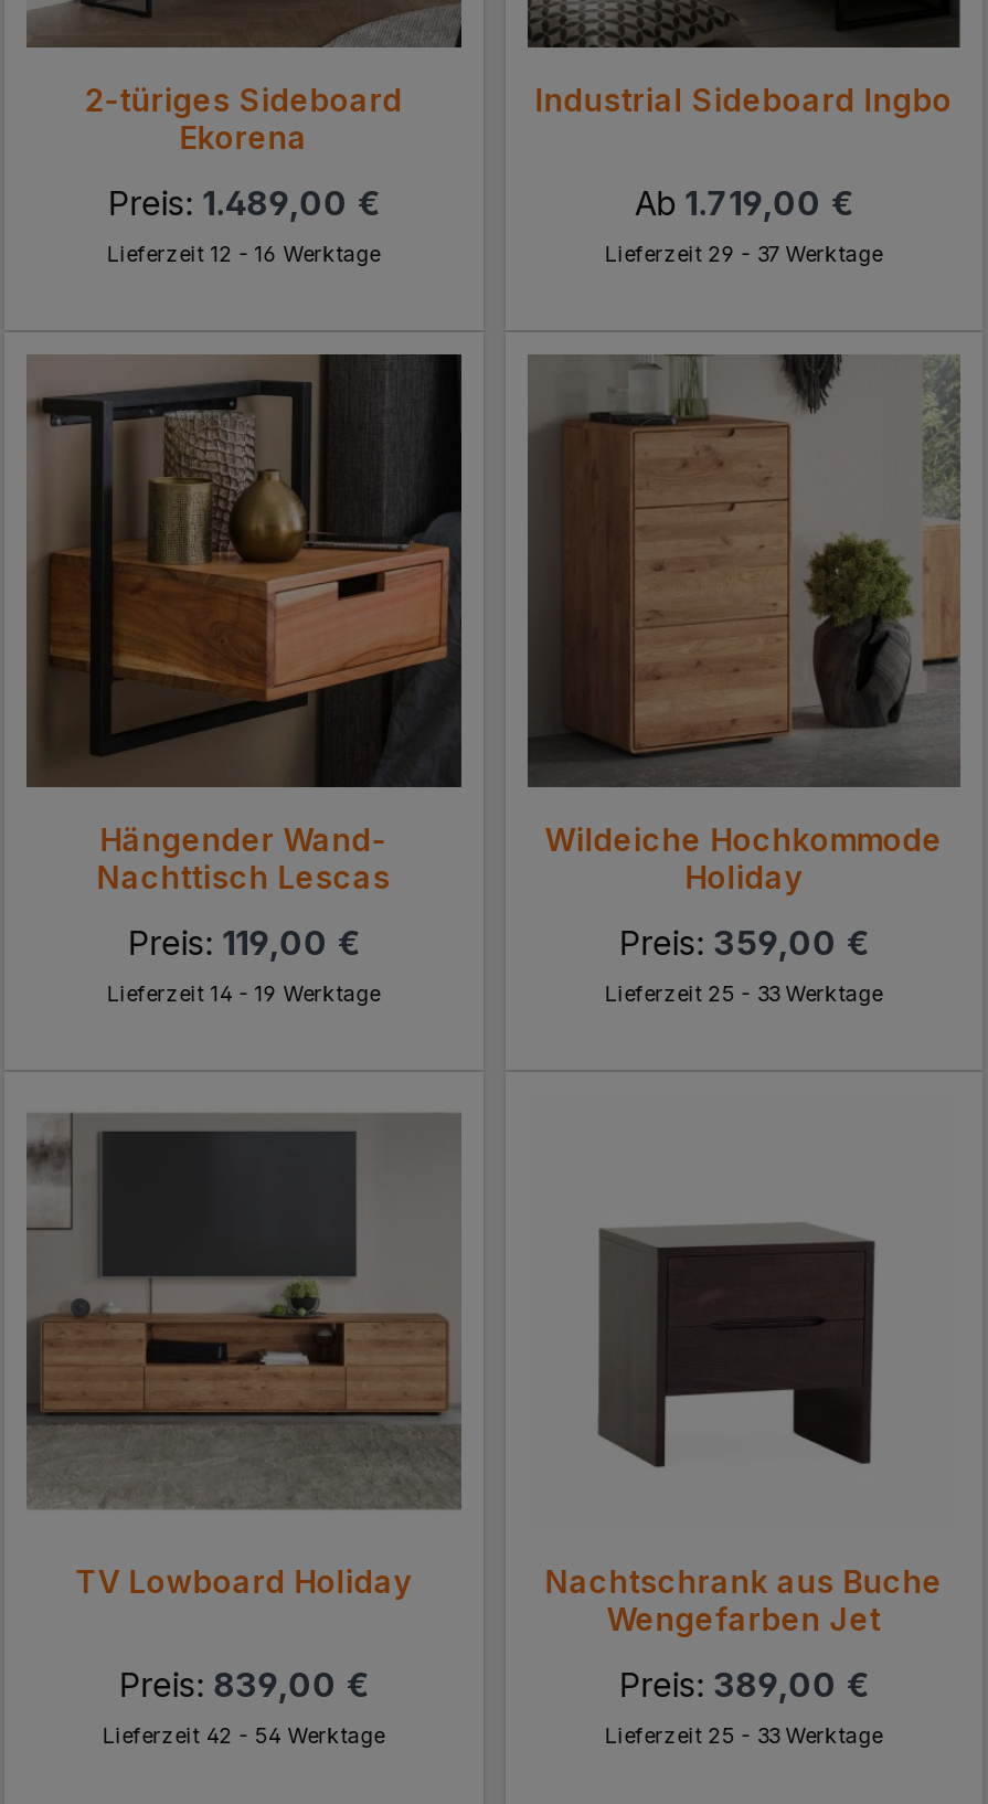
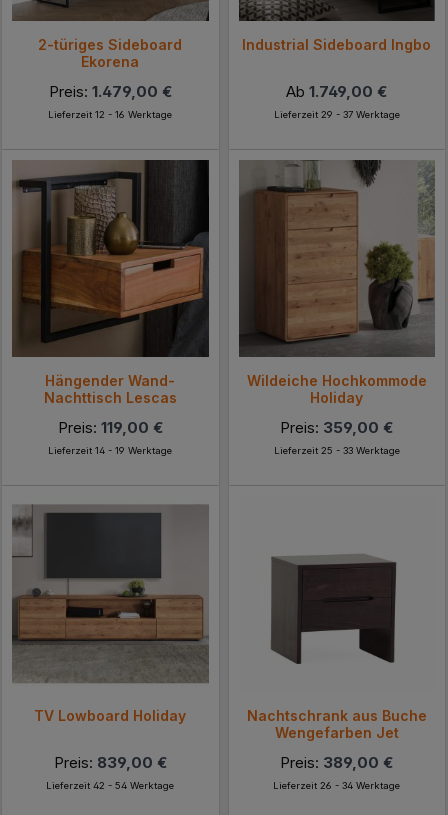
- Preis: 1.489,00 €
+ Preis: 1.479,00 €

- Ab 1.719,00 €
+ Ab 1.749,00 €

- Lieferzeit 25 - 33 Werktage
+ Lieferzeit 26 - 34 Werktage
